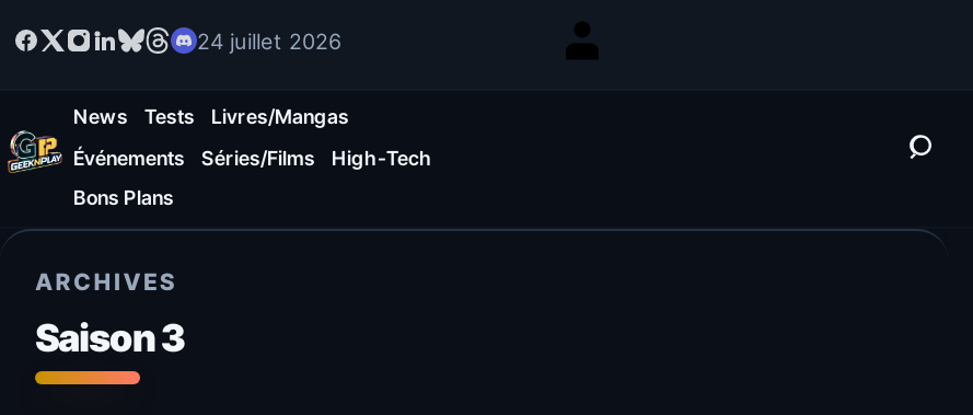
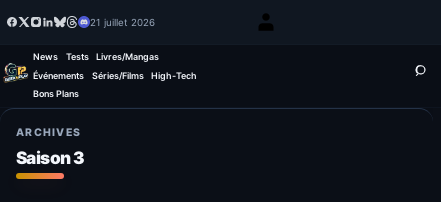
- 24 juillet 2026
+ 21 juillet 2026
